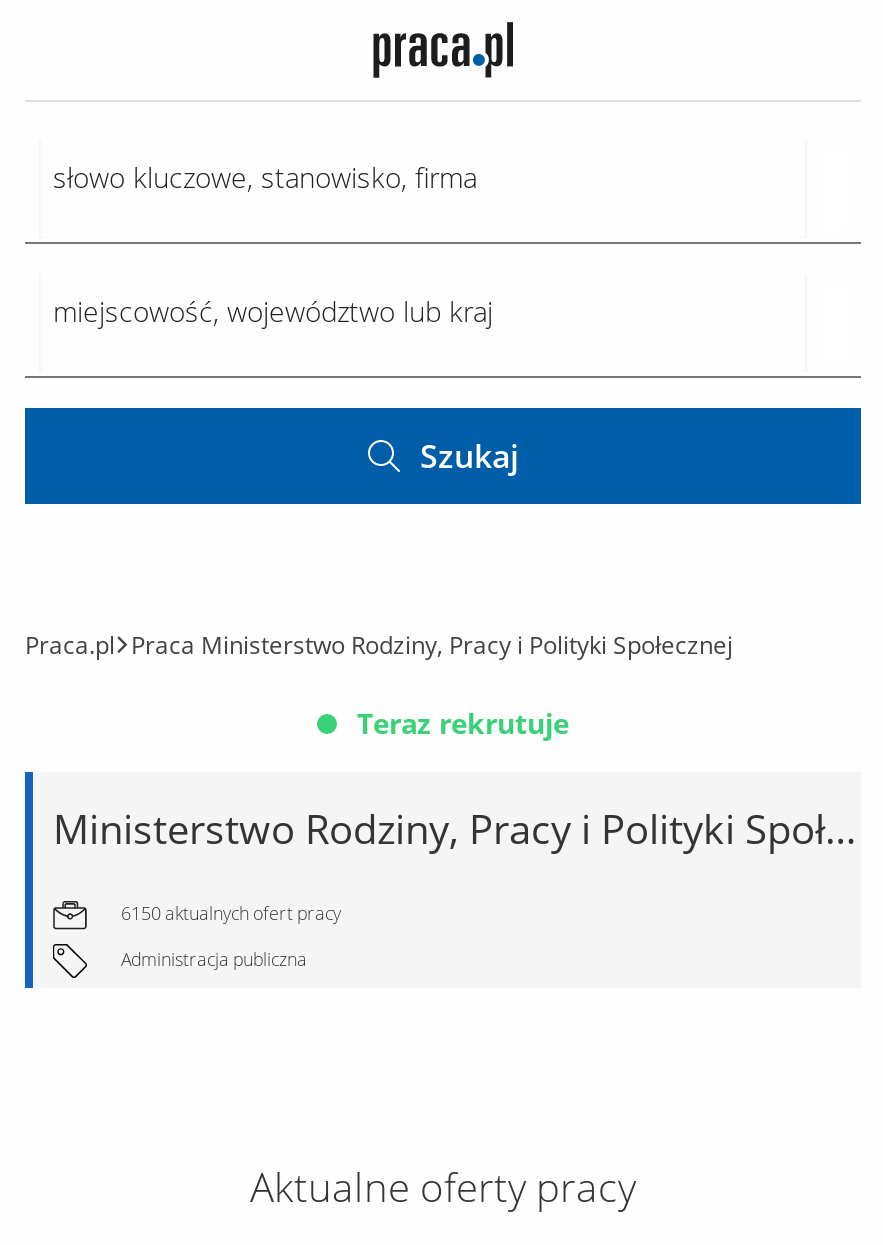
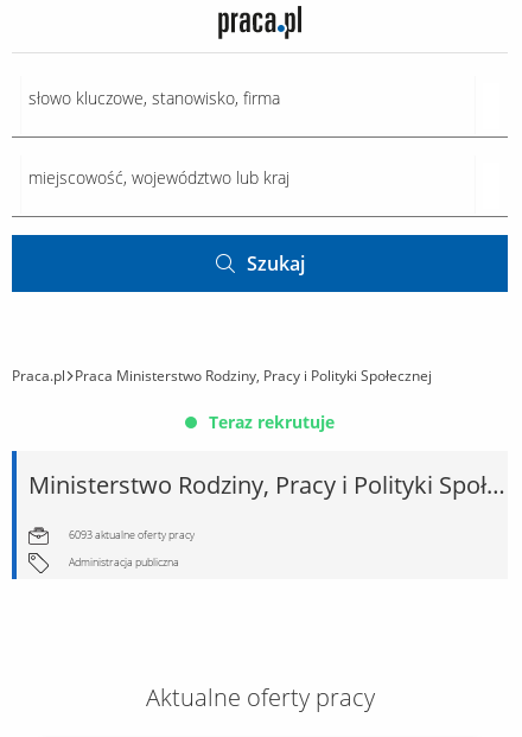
- 6150 aktualnych ofert pracy
+ 6093 aktualne oferty pracy
